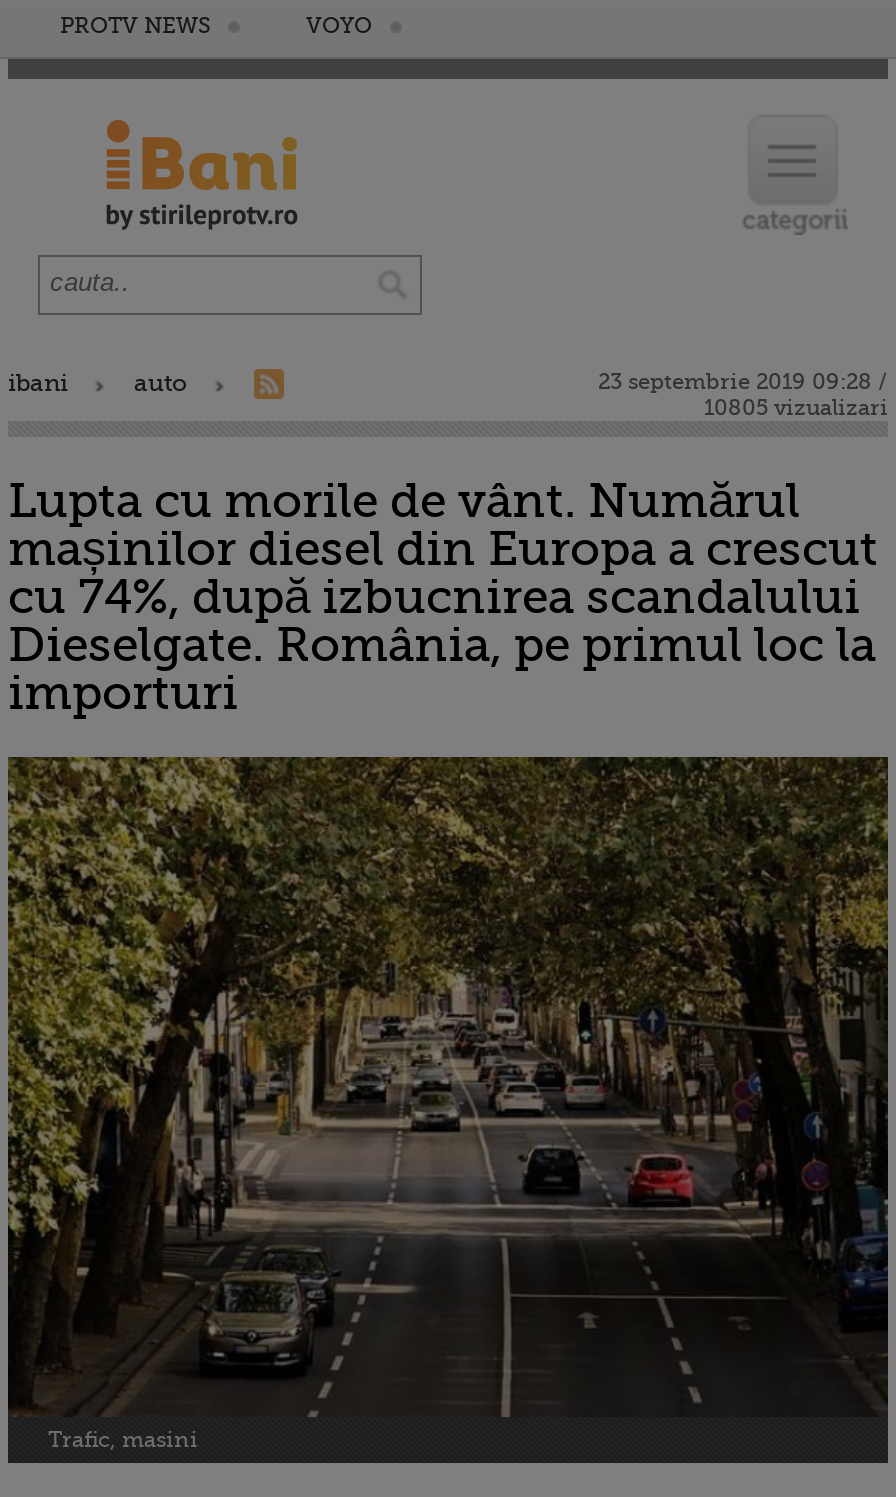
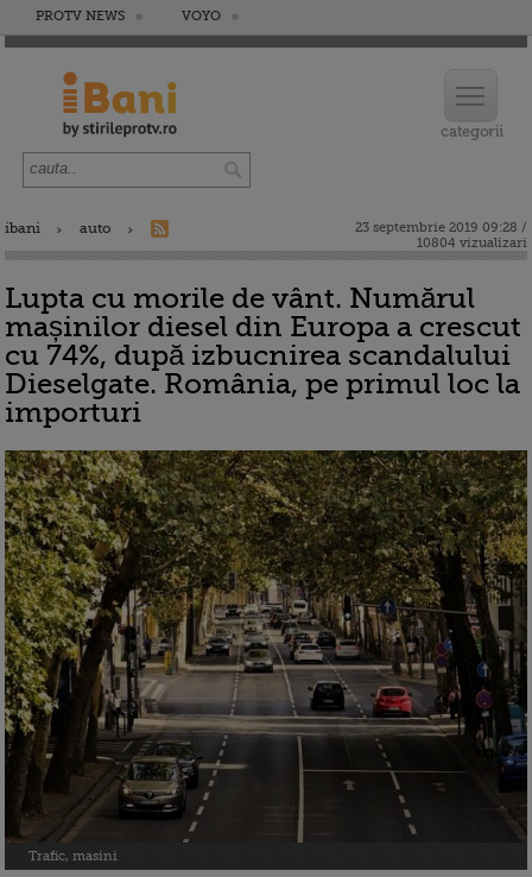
- 10805 vizualizari
+ 10804 vizualizari
